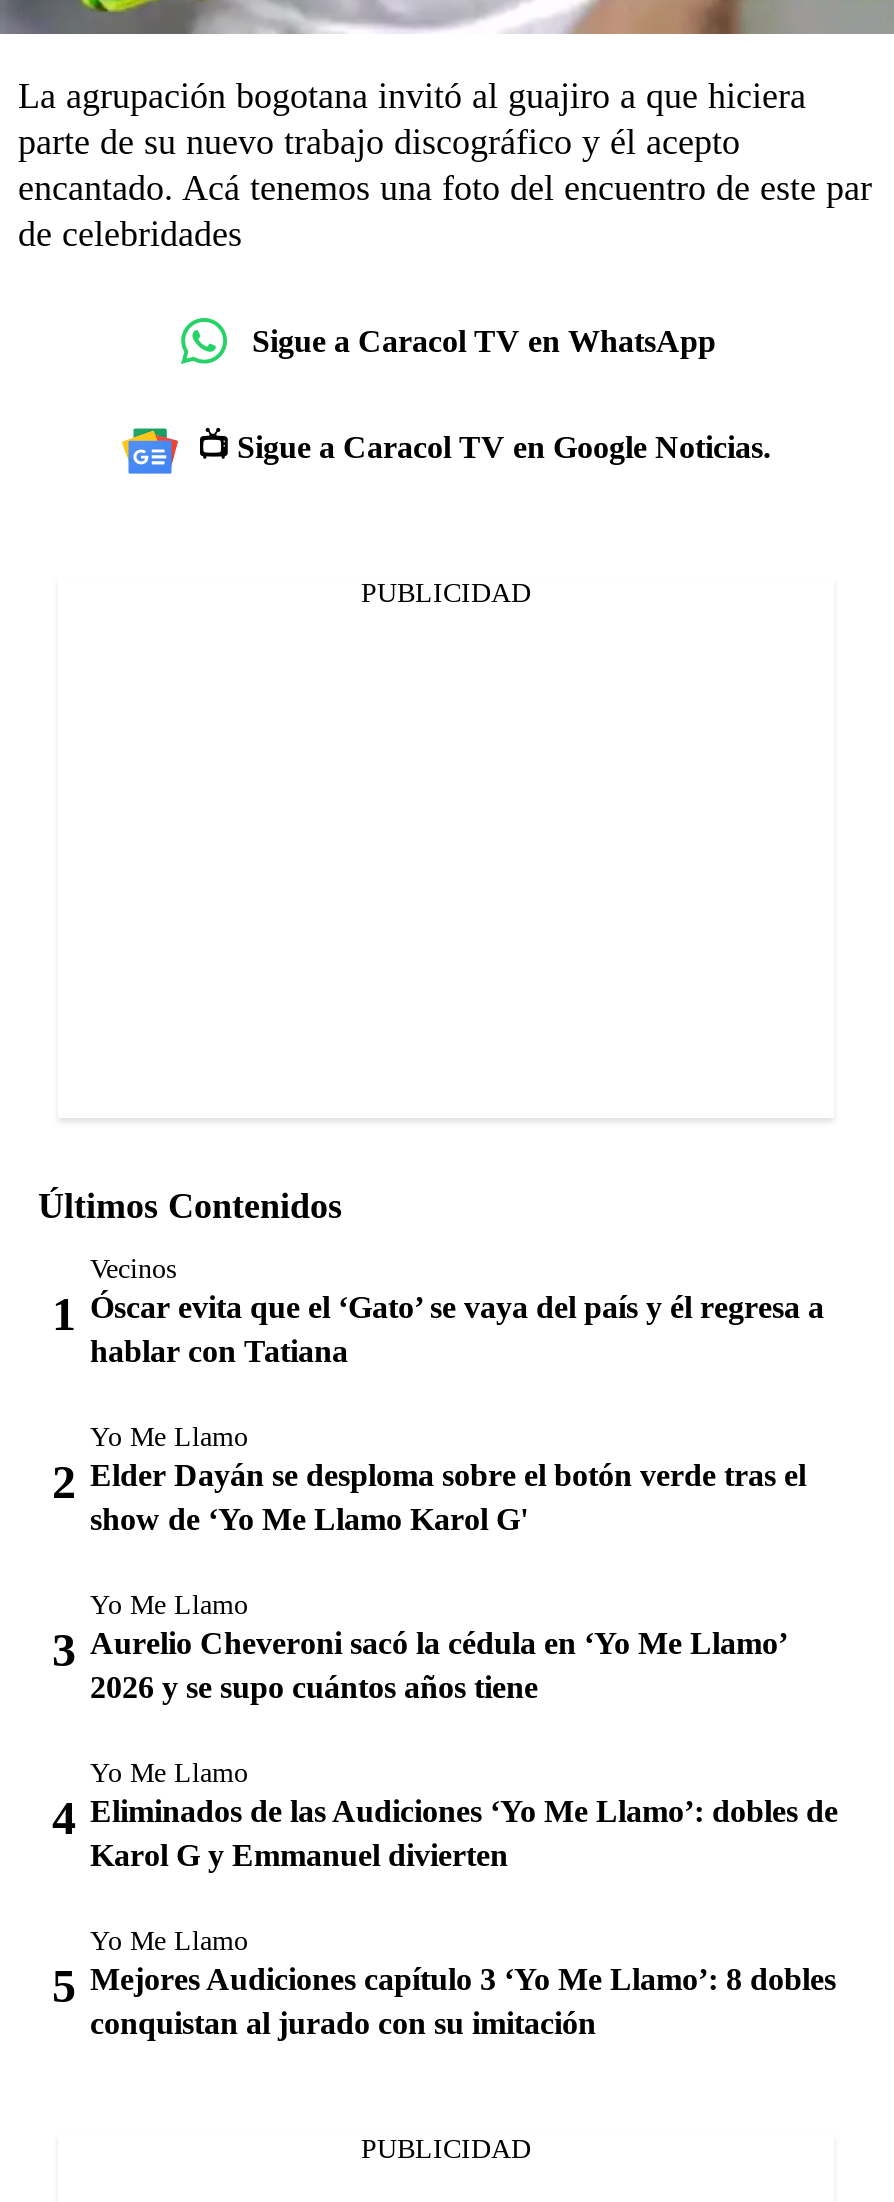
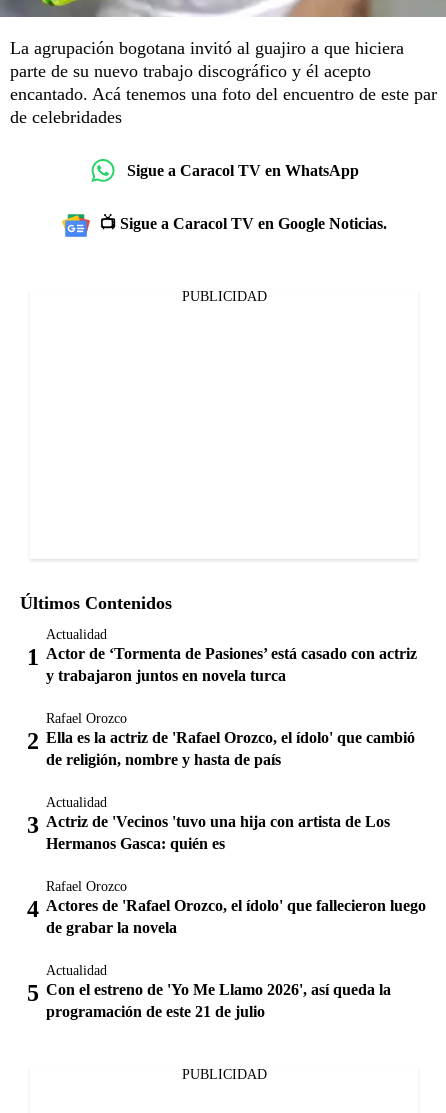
- Vecinos
- Óscar evita que el ‘Gato’ se vaya del país y él regresa a
- hablar con Tatiana
+ Actualidad
+ Actor de ‘Tormenta de Pasiones’ está casado con actriz
+ y trabajaron juntos en novela turca

- Yo Me Llamo
- Elder Dayán se desploma sobre el botón verde tras el
- show de ‘Yo Me Llamo Karol G'
+ Rafael Orozco
+ Ella es la actriz de 'Rafael Orozco, el ídolo' que cambió
+ de religión, nombre y hasta de país

- Yo Me Llamo
- Aurelio Cheveroni sacó la cédula en ‘Yo Me Llamo’
- 2026 y se supo cuántos años tiene
+ Actualidad
+ Actriz de 'Vecinos 'tuvo una hija con artista de Los
+ Hermanos Gasca: quién es

- Yo Me Llamo
- Eliminados de las Audiciones ‘Yo Me Llamo’: dobles de
- Karol G y Emmanuel divierten
+ Rafael Orozco
+ Actores de 'Rafael Orozco, el ídolo' que fallecieron luego
+ de grabar la novela

- Yo Me Llamo
- Mejores Audiciones capítulo 3 ‘Yo Me Llamo’: 8 dobles
- conquistan al jurado con su imitación
+ Actualidad
+ Con el estreno de 'Yo Me Llamo 2026', así queda la
+ programación de este 21 de julio
